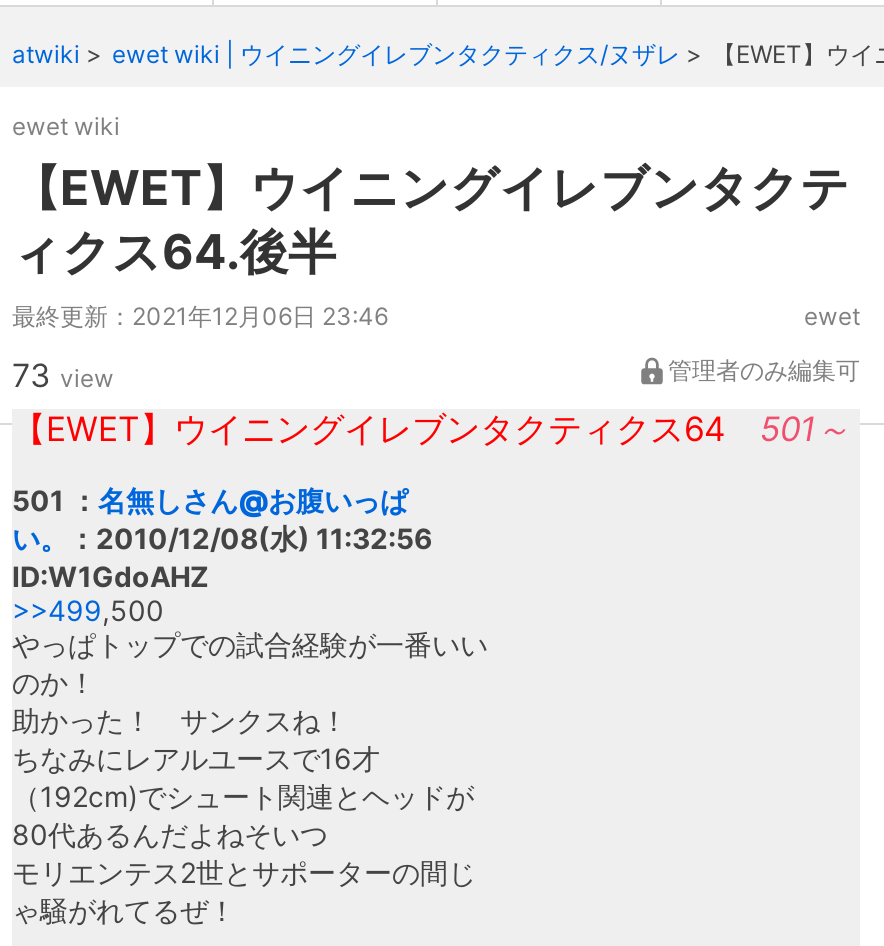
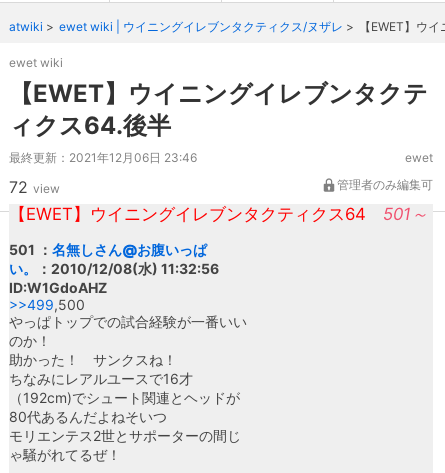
- 73 view
+ 72 view
